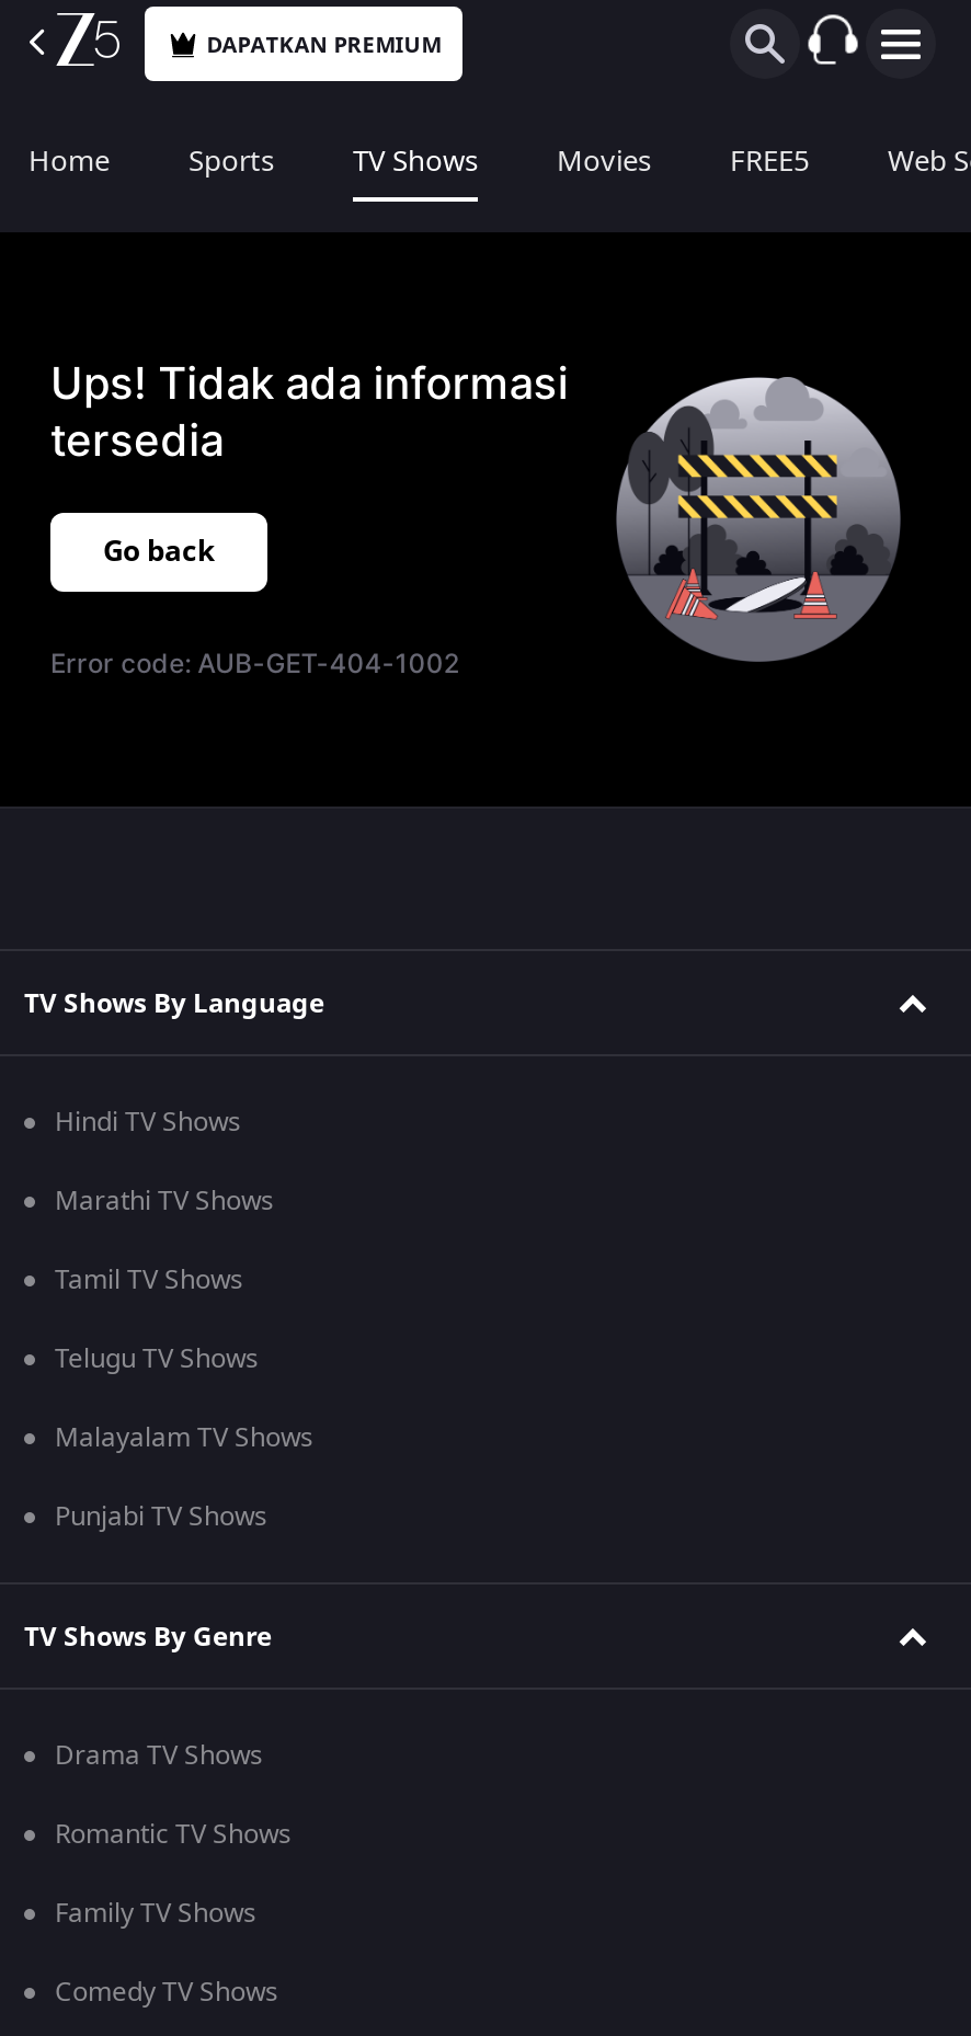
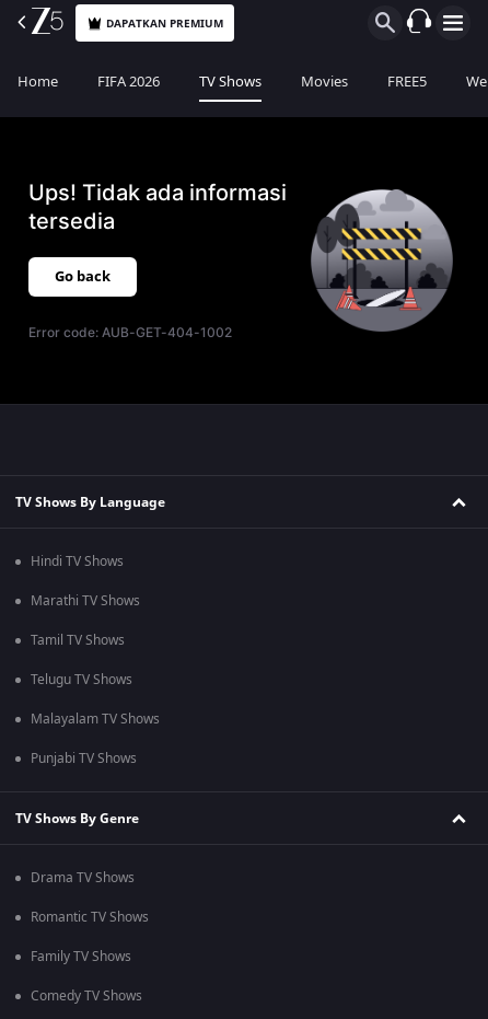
- Sports
+ FIFA 2026
